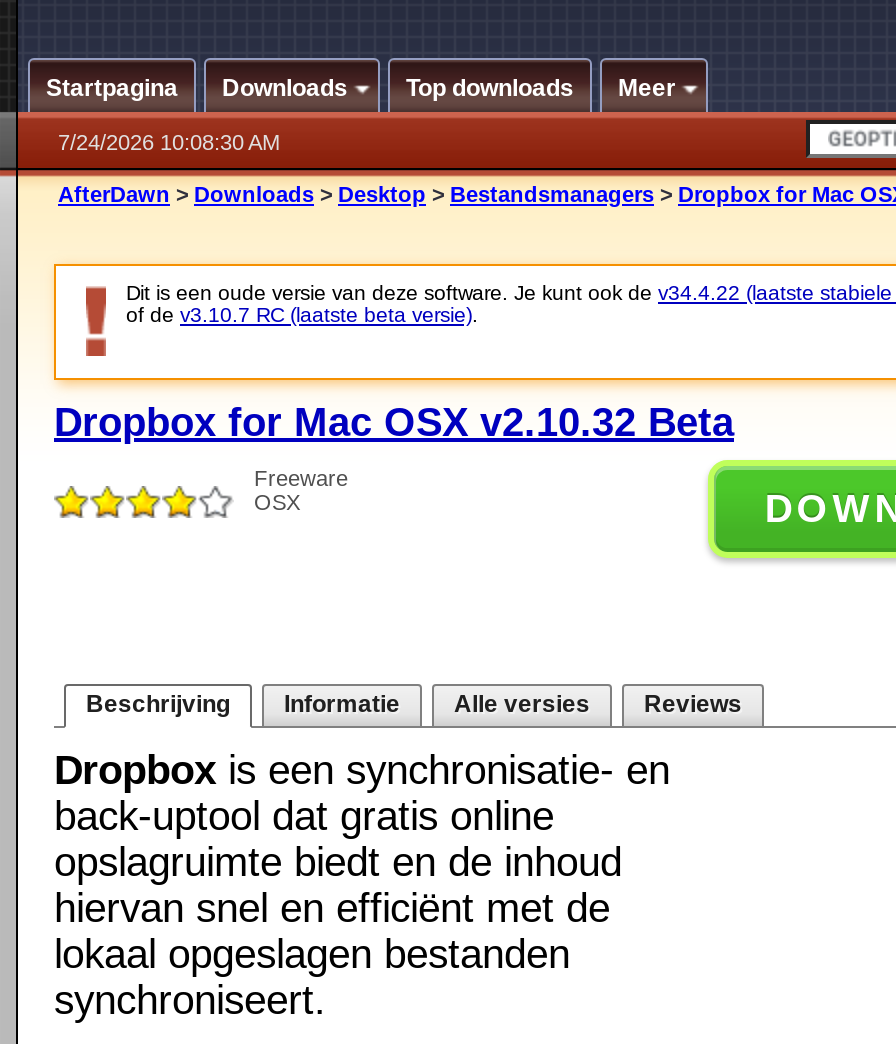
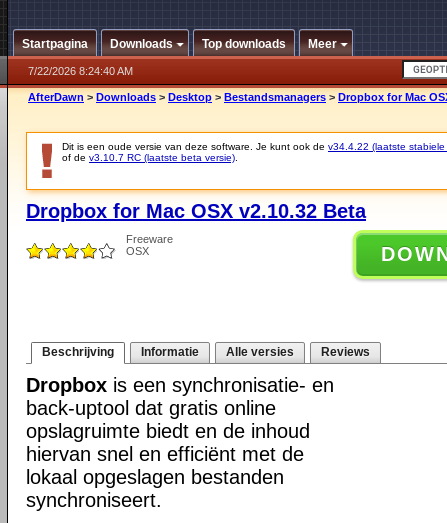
- 7/24/2026 10:08:30 AM
+ 7/22/2026 8:24:40 AM
